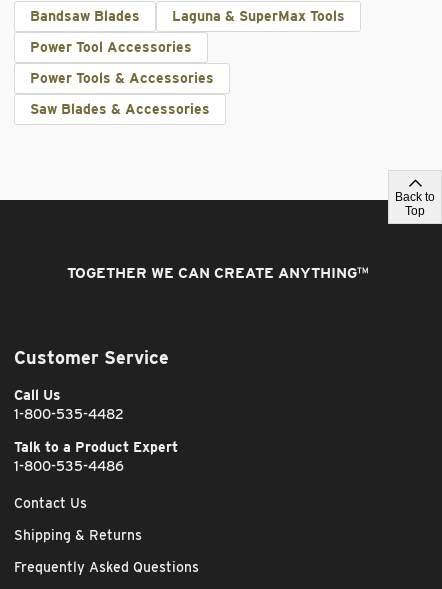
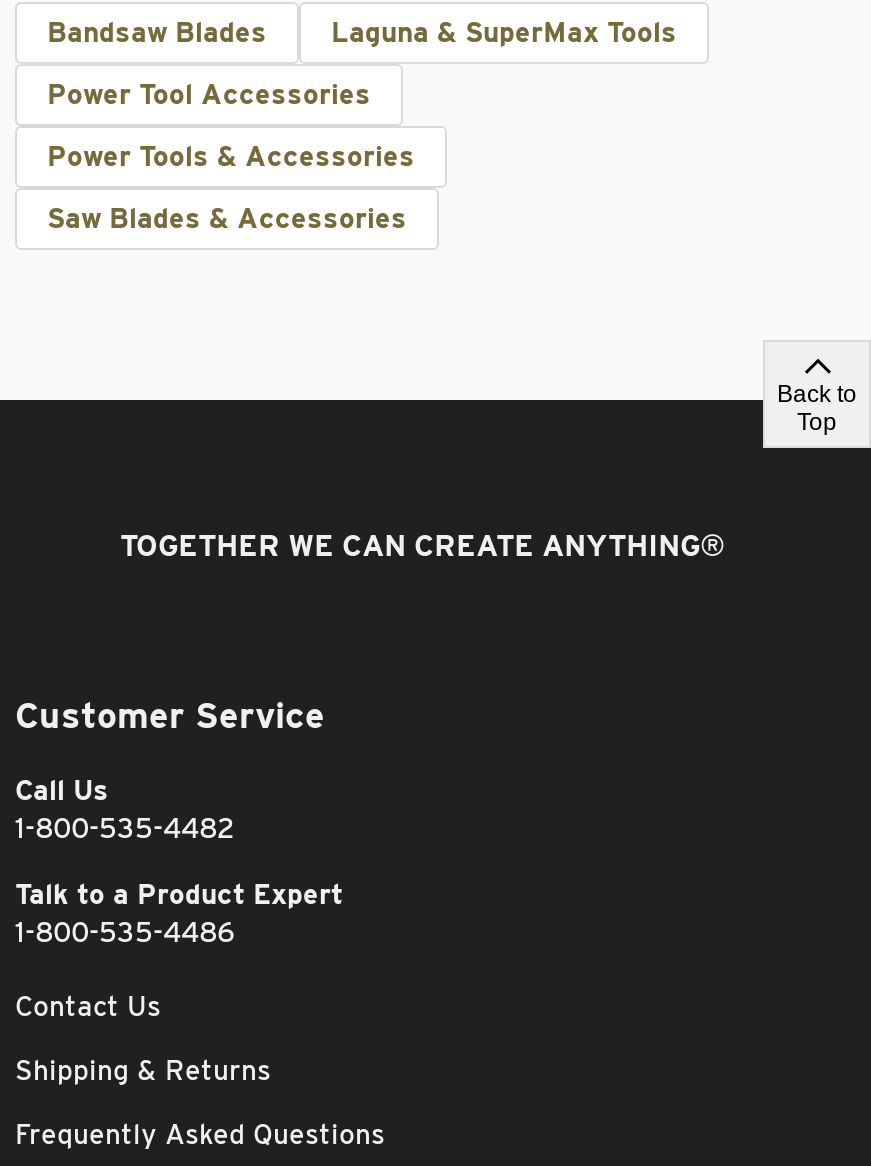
- TOGETHER WE CAN CREATE ANYTHING™
+ TOGETHER WE CAN CREATE ANYTHING®
